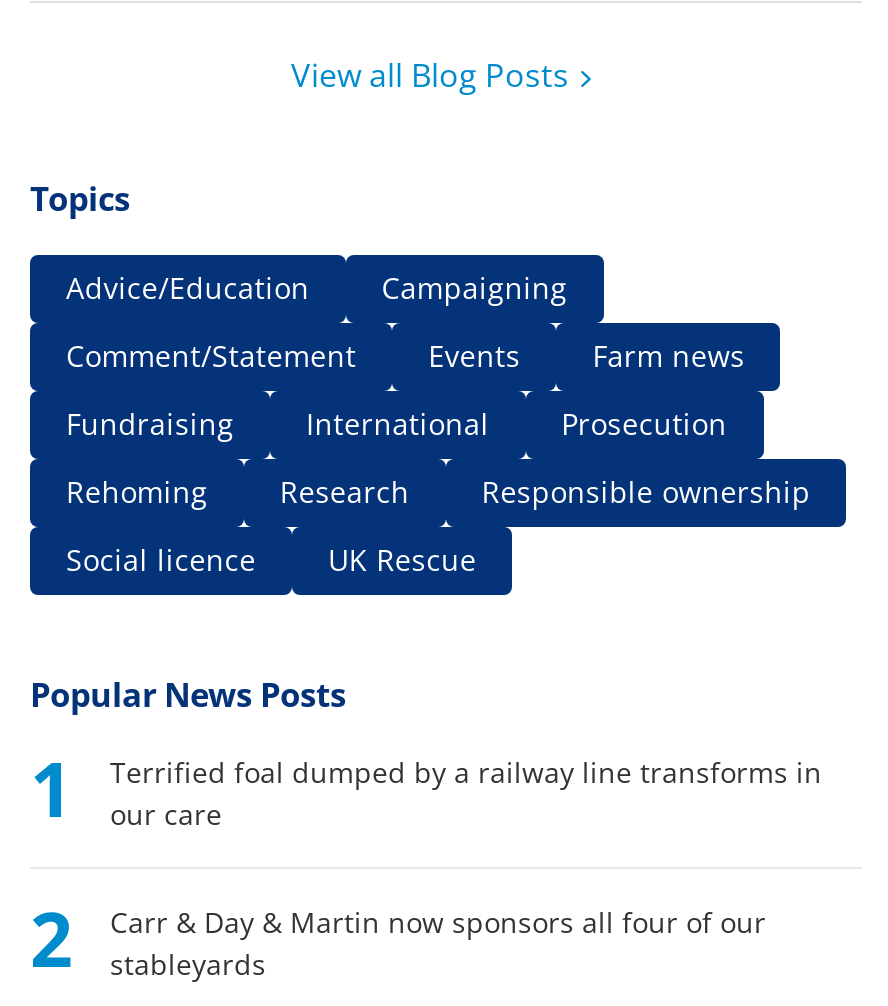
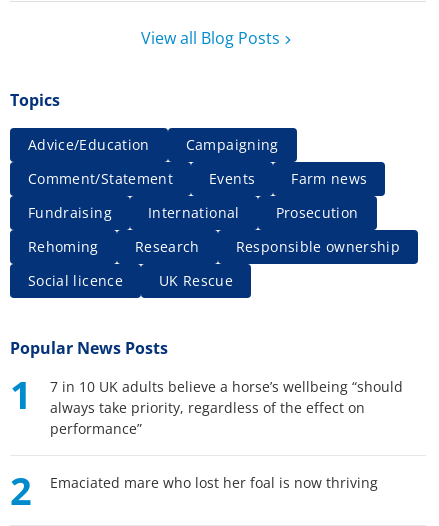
- Terrified foal dumped by a railway line transforms in
- our care
+ 7 in 10 UK adults believe a horse’s wellbeing “should
+ always take priority, regardless of the effect on
+ performance”

- Carr & Day & Martin now sponsors all four of our
- stableyards
+ Emaciated mare who lost her foal is now thriving
